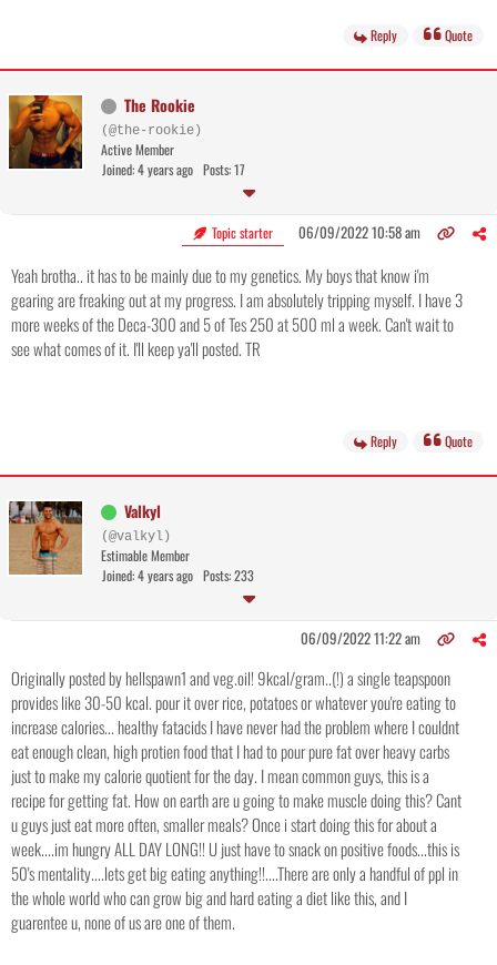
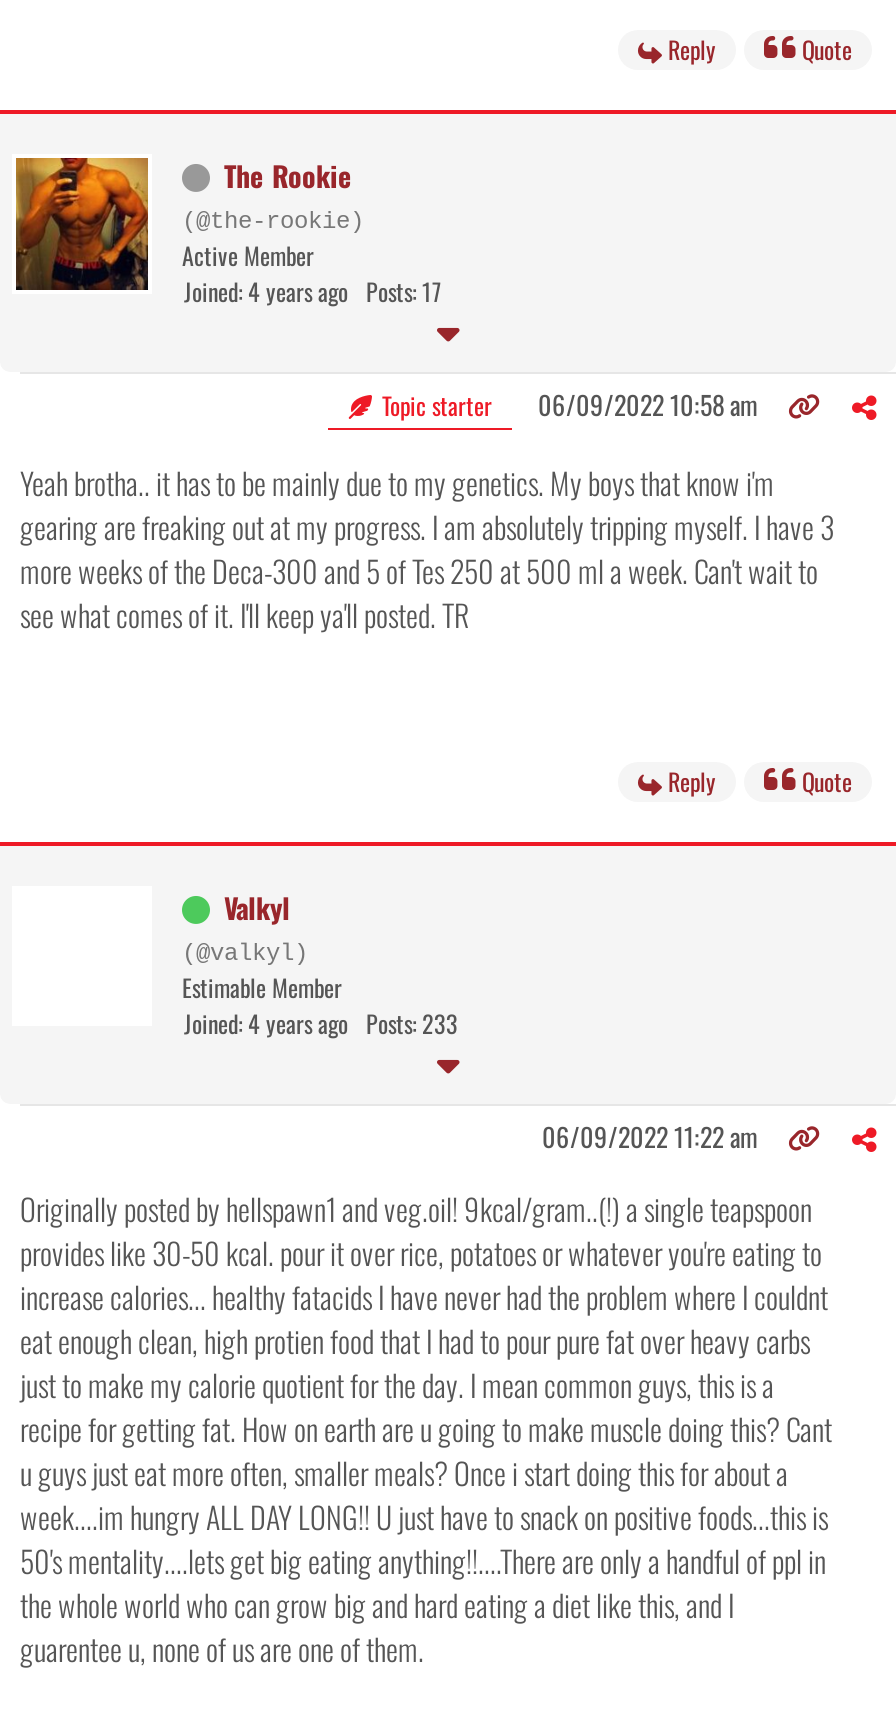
- [image]
